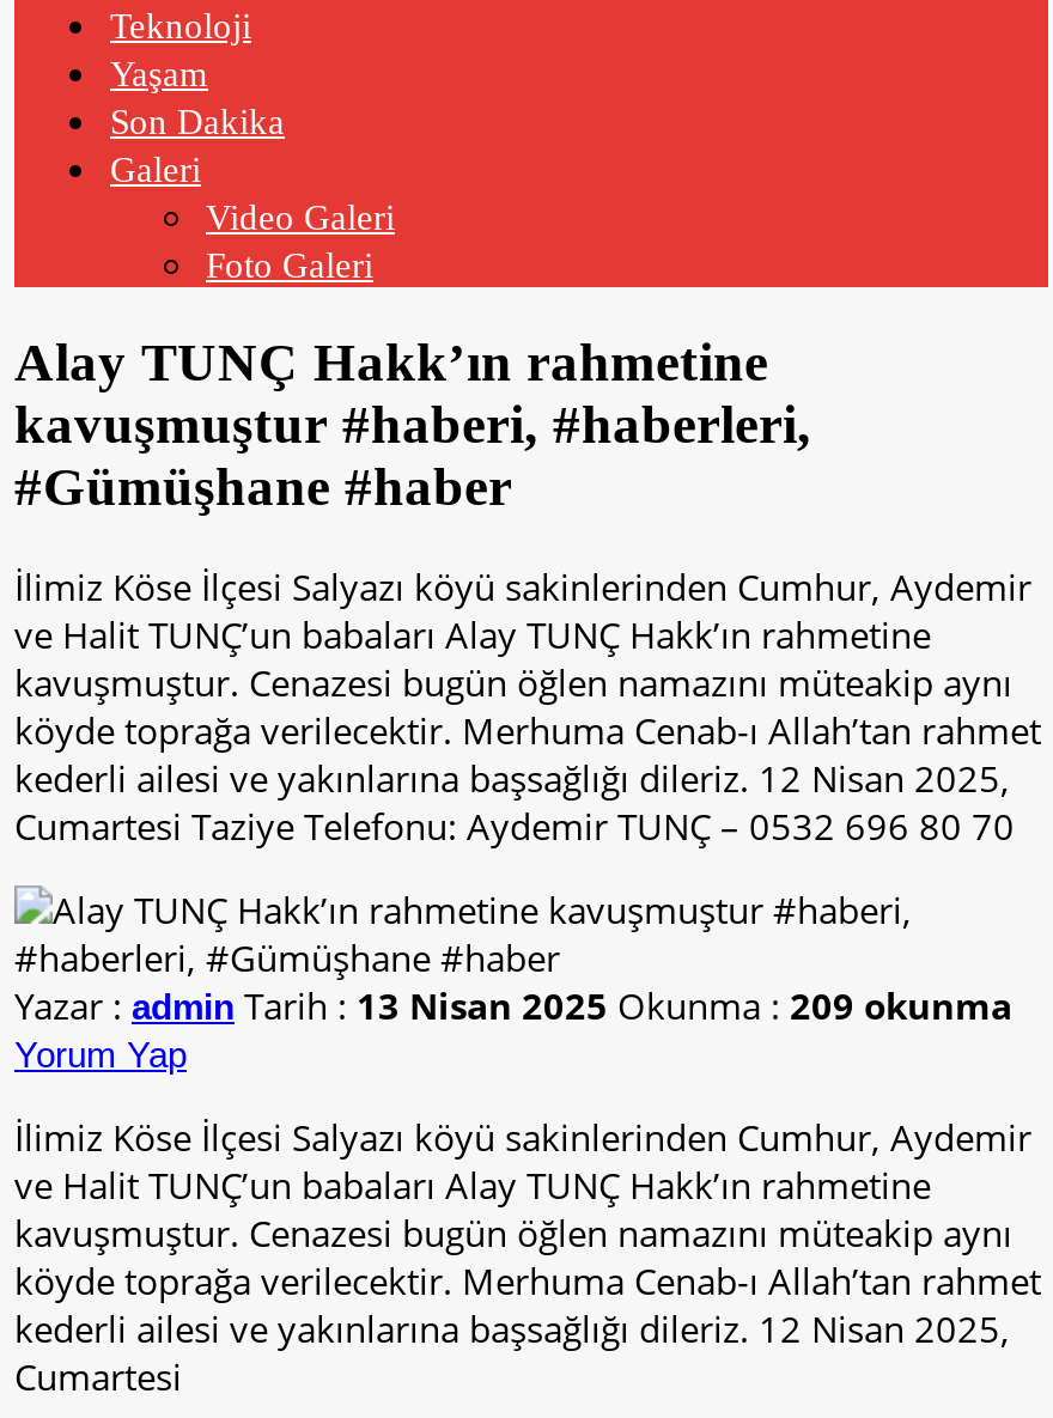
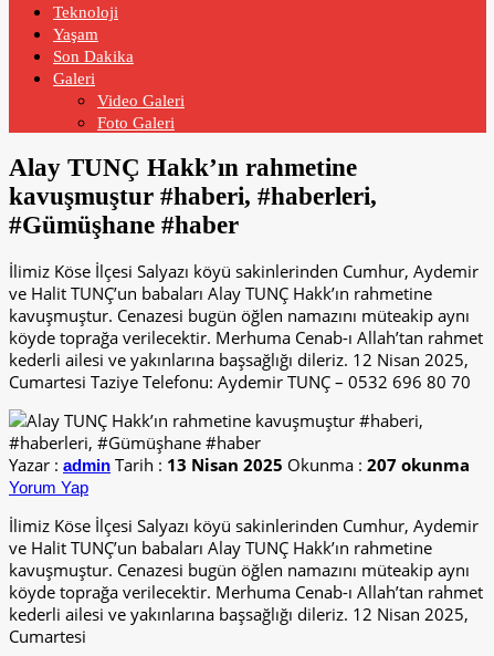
- Yazar : admin Tarih : 13 Nisan 2025 Okunma : 209 okunma
+ Yazar : admin Tarih : 13 Nisan 2025 Okunma : 207 okunma
